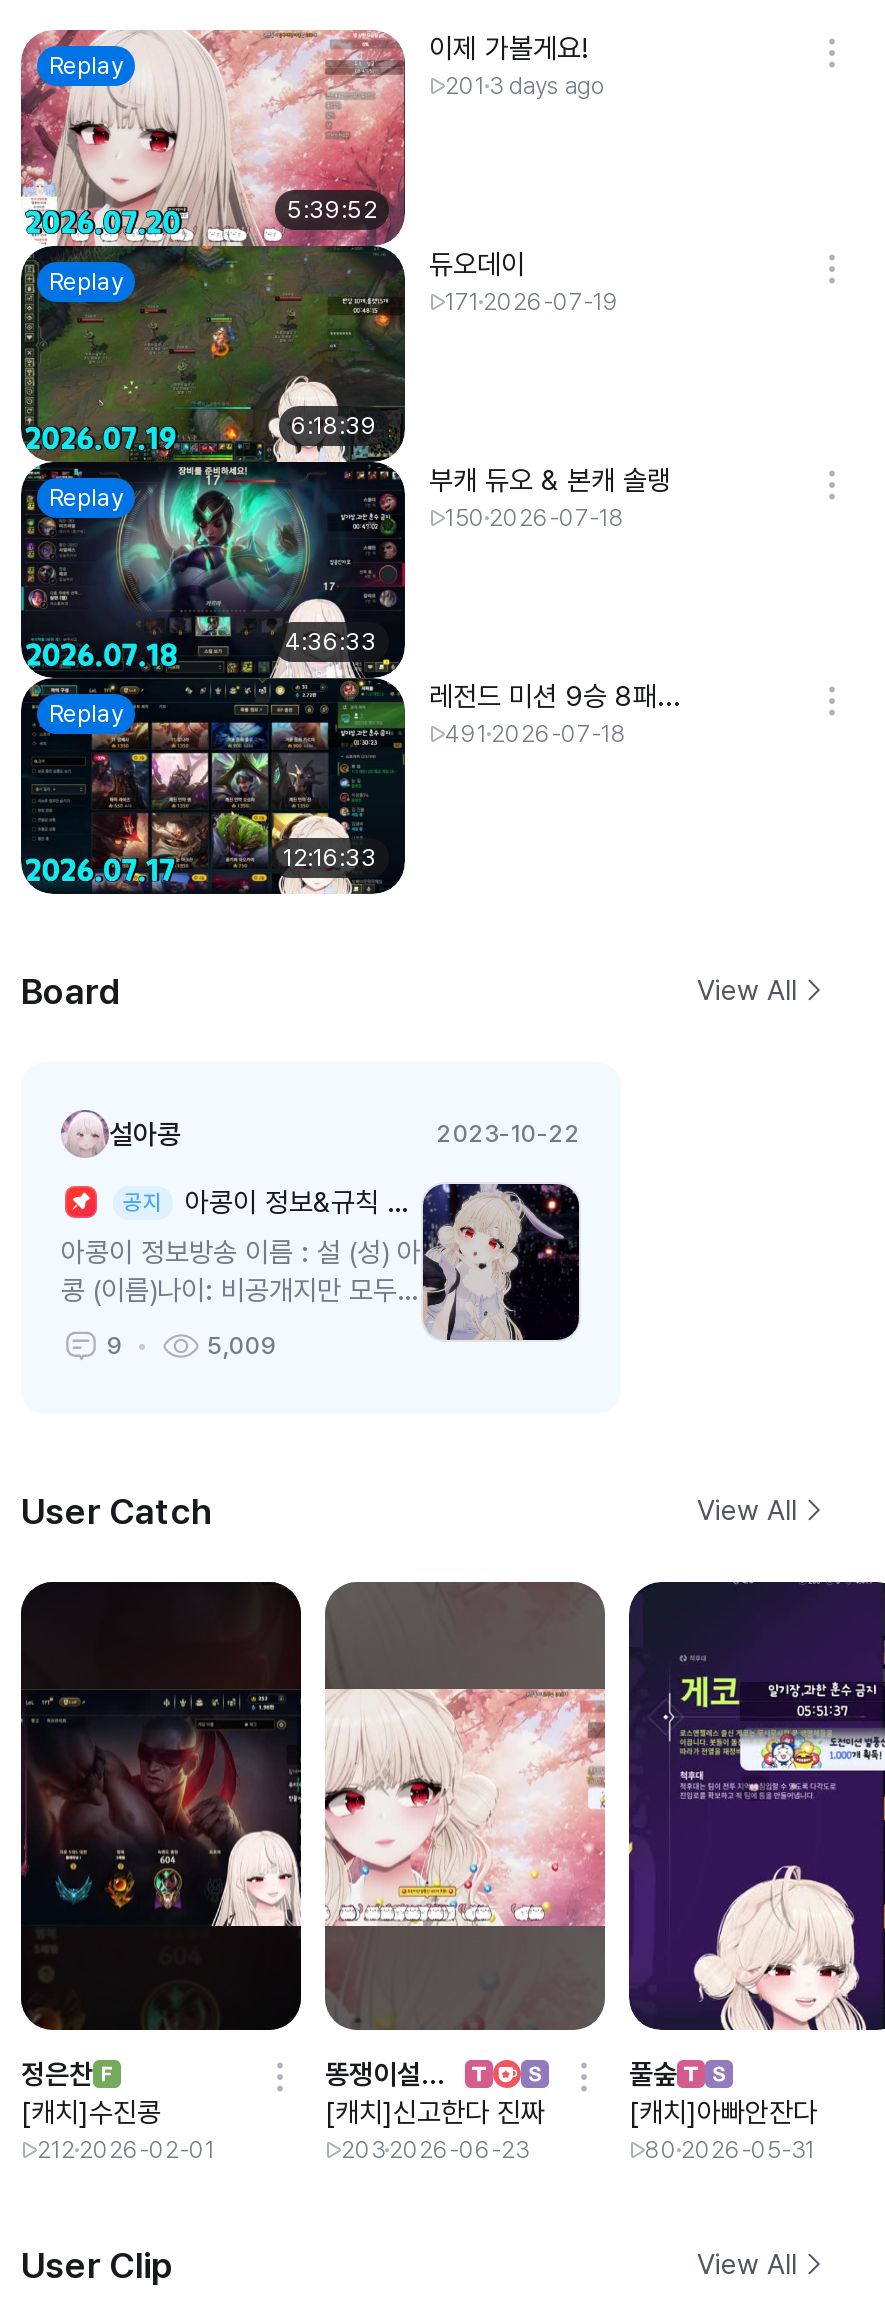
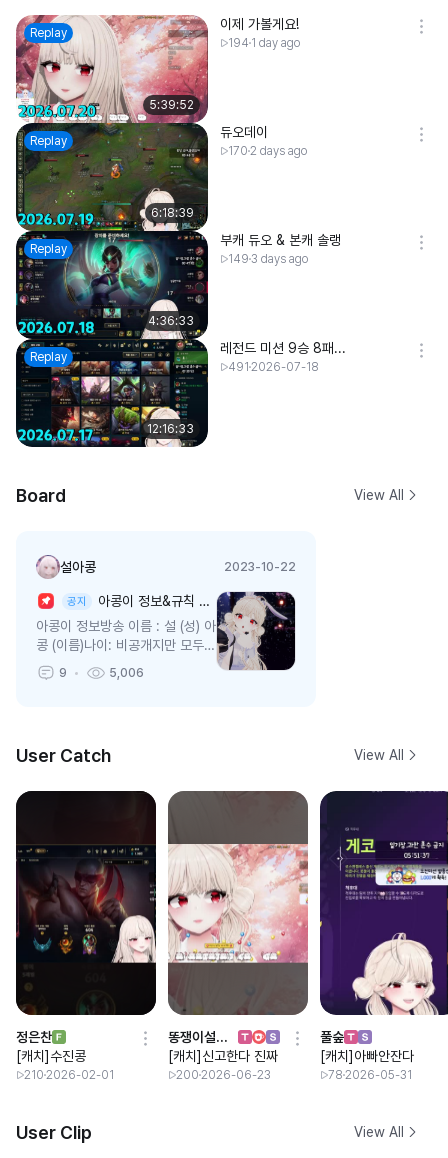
- 201 3 days ago
+ 194 1 day ago

- 171 2026-07-19
+ 170 2 days ago

- 150 2026-07-18
+ 149 3 days ago

- 5,009
+ 5,006

- 212 2026-02-01
+ 210 2026-02-01

- 203 2026-06-23
+ 200 2026-06-23

- 80 2026-05-31
+ 78 2026-05-31
